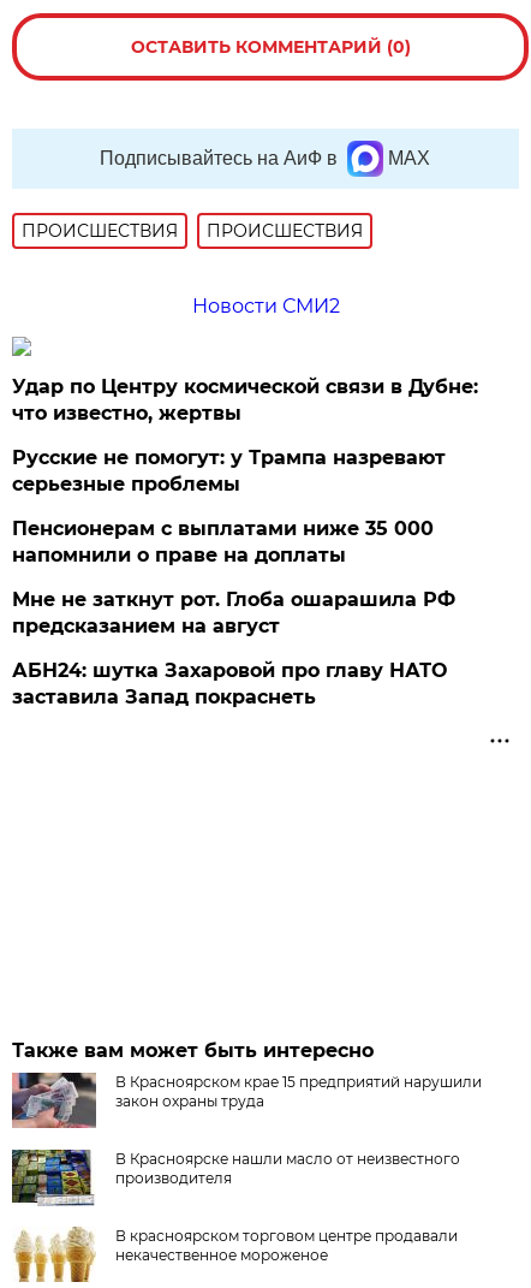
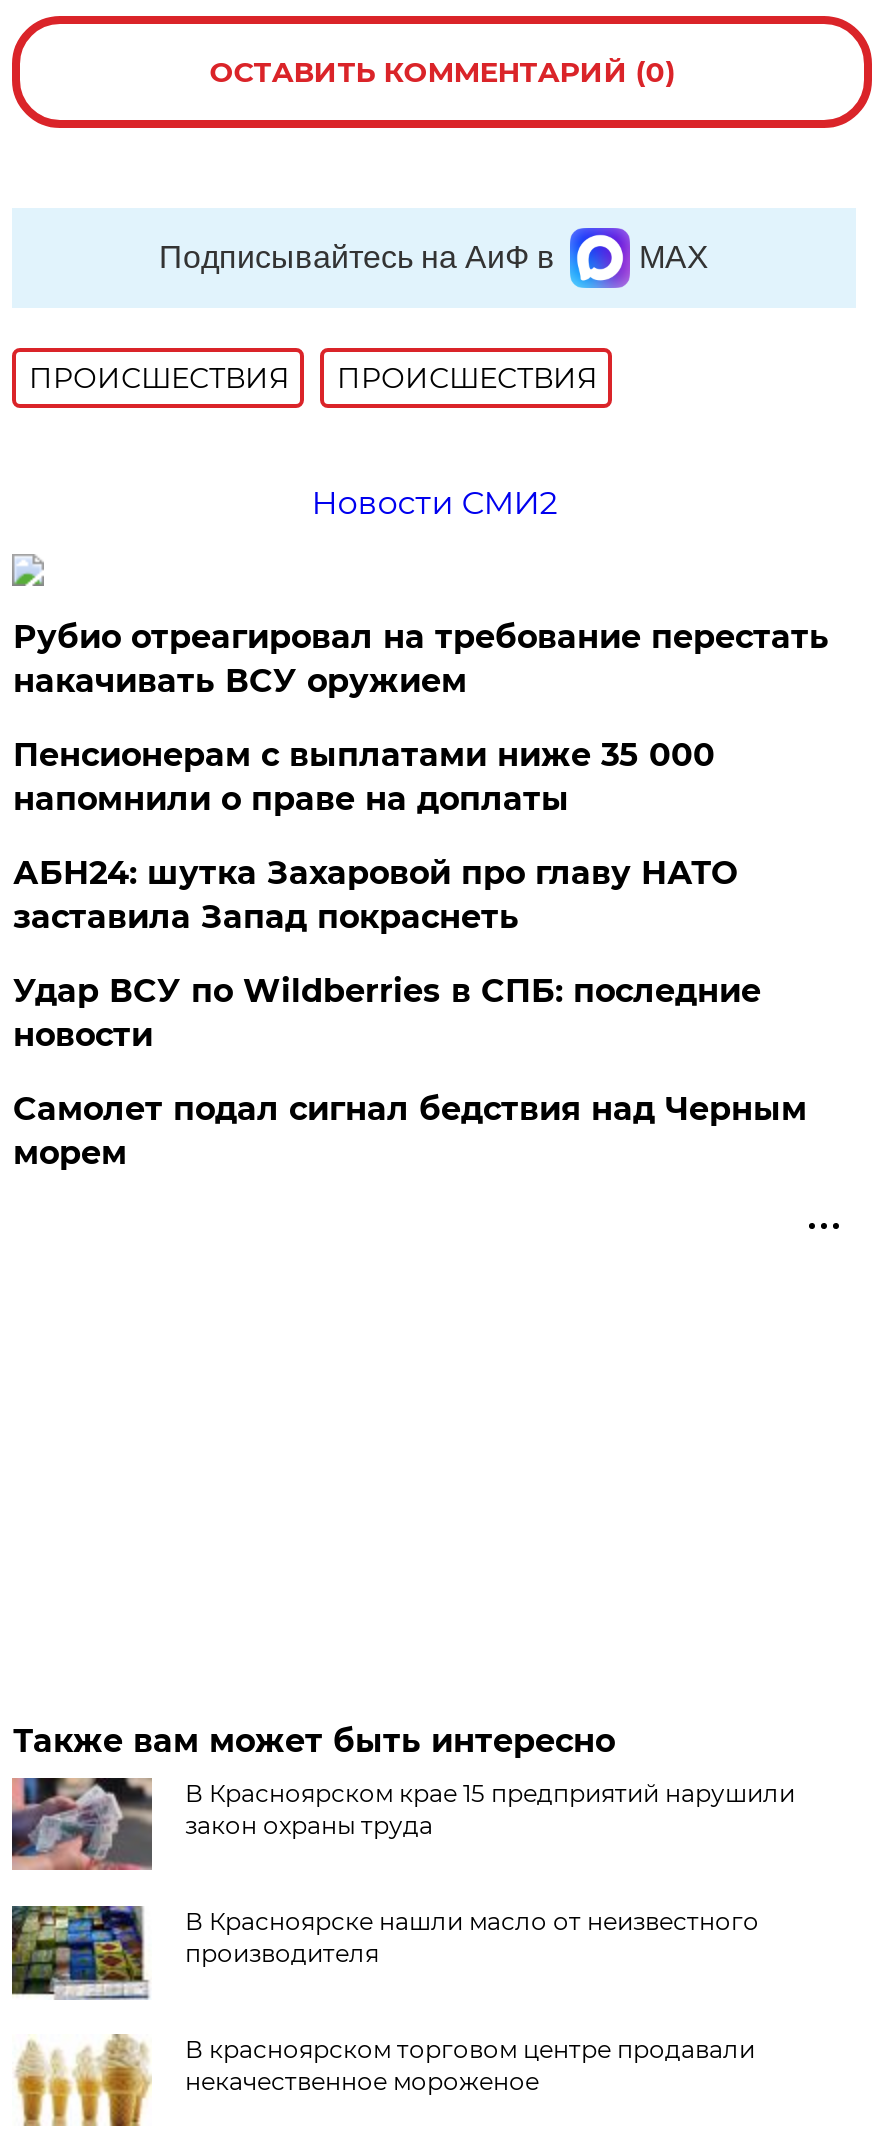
- Удар по Центру космической связи в Дубне:
- что известно, жертвы
- Русские не помогут: у Трампа назревают
- серьезные проблемы
+ Рубио отреагировал на требование перестать
+ накачивать ВСУ оружием

moved up: Пенсионерам с выплатами ниже 35 000 | напомнили о праве на доплаты

- Мне не заткнут рот. Глоба ошарашила РФ
- предсказанием на август

moved up: АБН24: шутка Захаровой про главу НАТО | заставила Запад покраснеть

+ Удар ВСУ по Wildberries в СПБ: последние
+ новости
+ Самолет подал сигнал бедствия над Черным
+ морем
